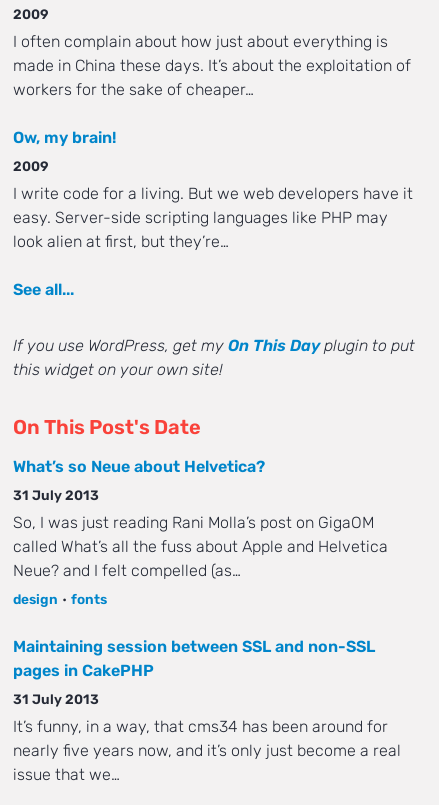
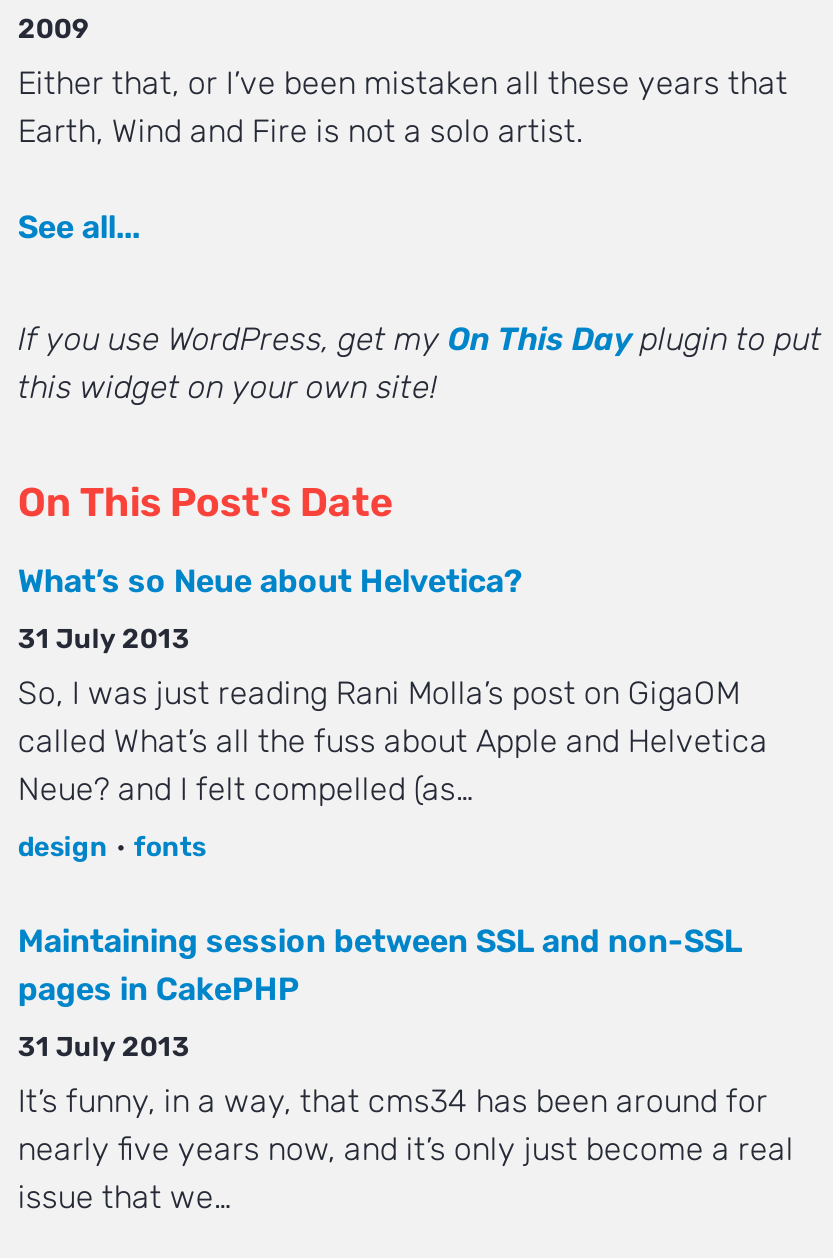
- I often complain about how just about everything is
- made in China these days. It’s about the exploitation of
- workers for the sake of cheaper…
- Ow, my brain!
- 2009
- I write code for a living. But we web developers have it
- easy. Server-side scripting languages like PHP may
- look alien at first, but they’re…
+ Either that, or I’ve been mistaken all these years that
+ Earth, Wind and Fire is not a solo artist.
